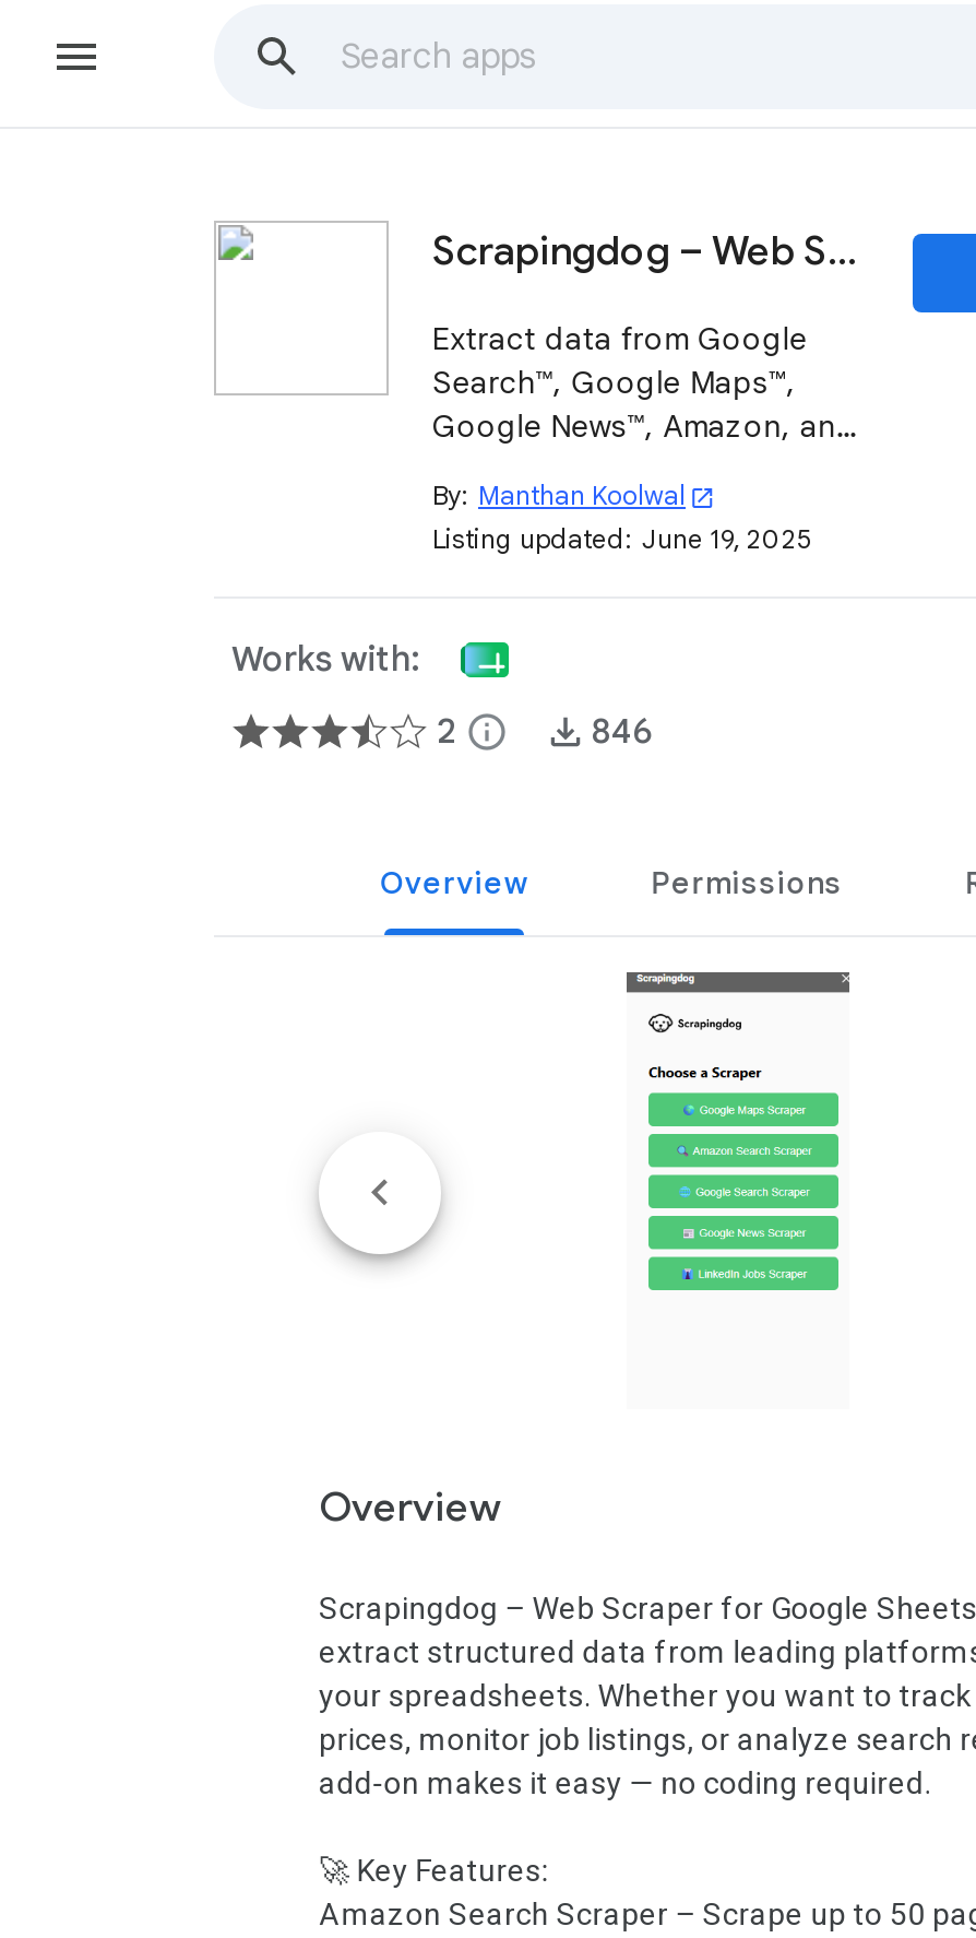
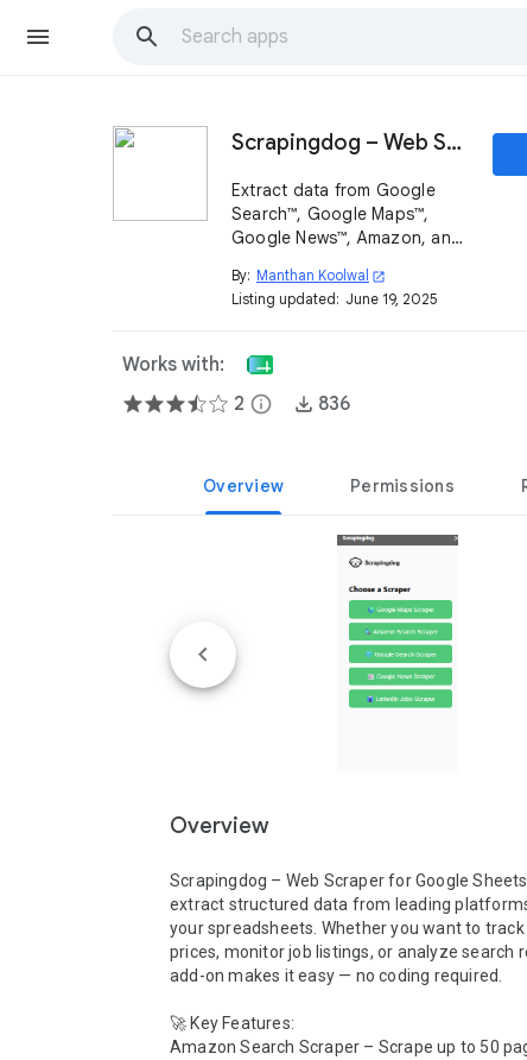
- 846
+ 836
